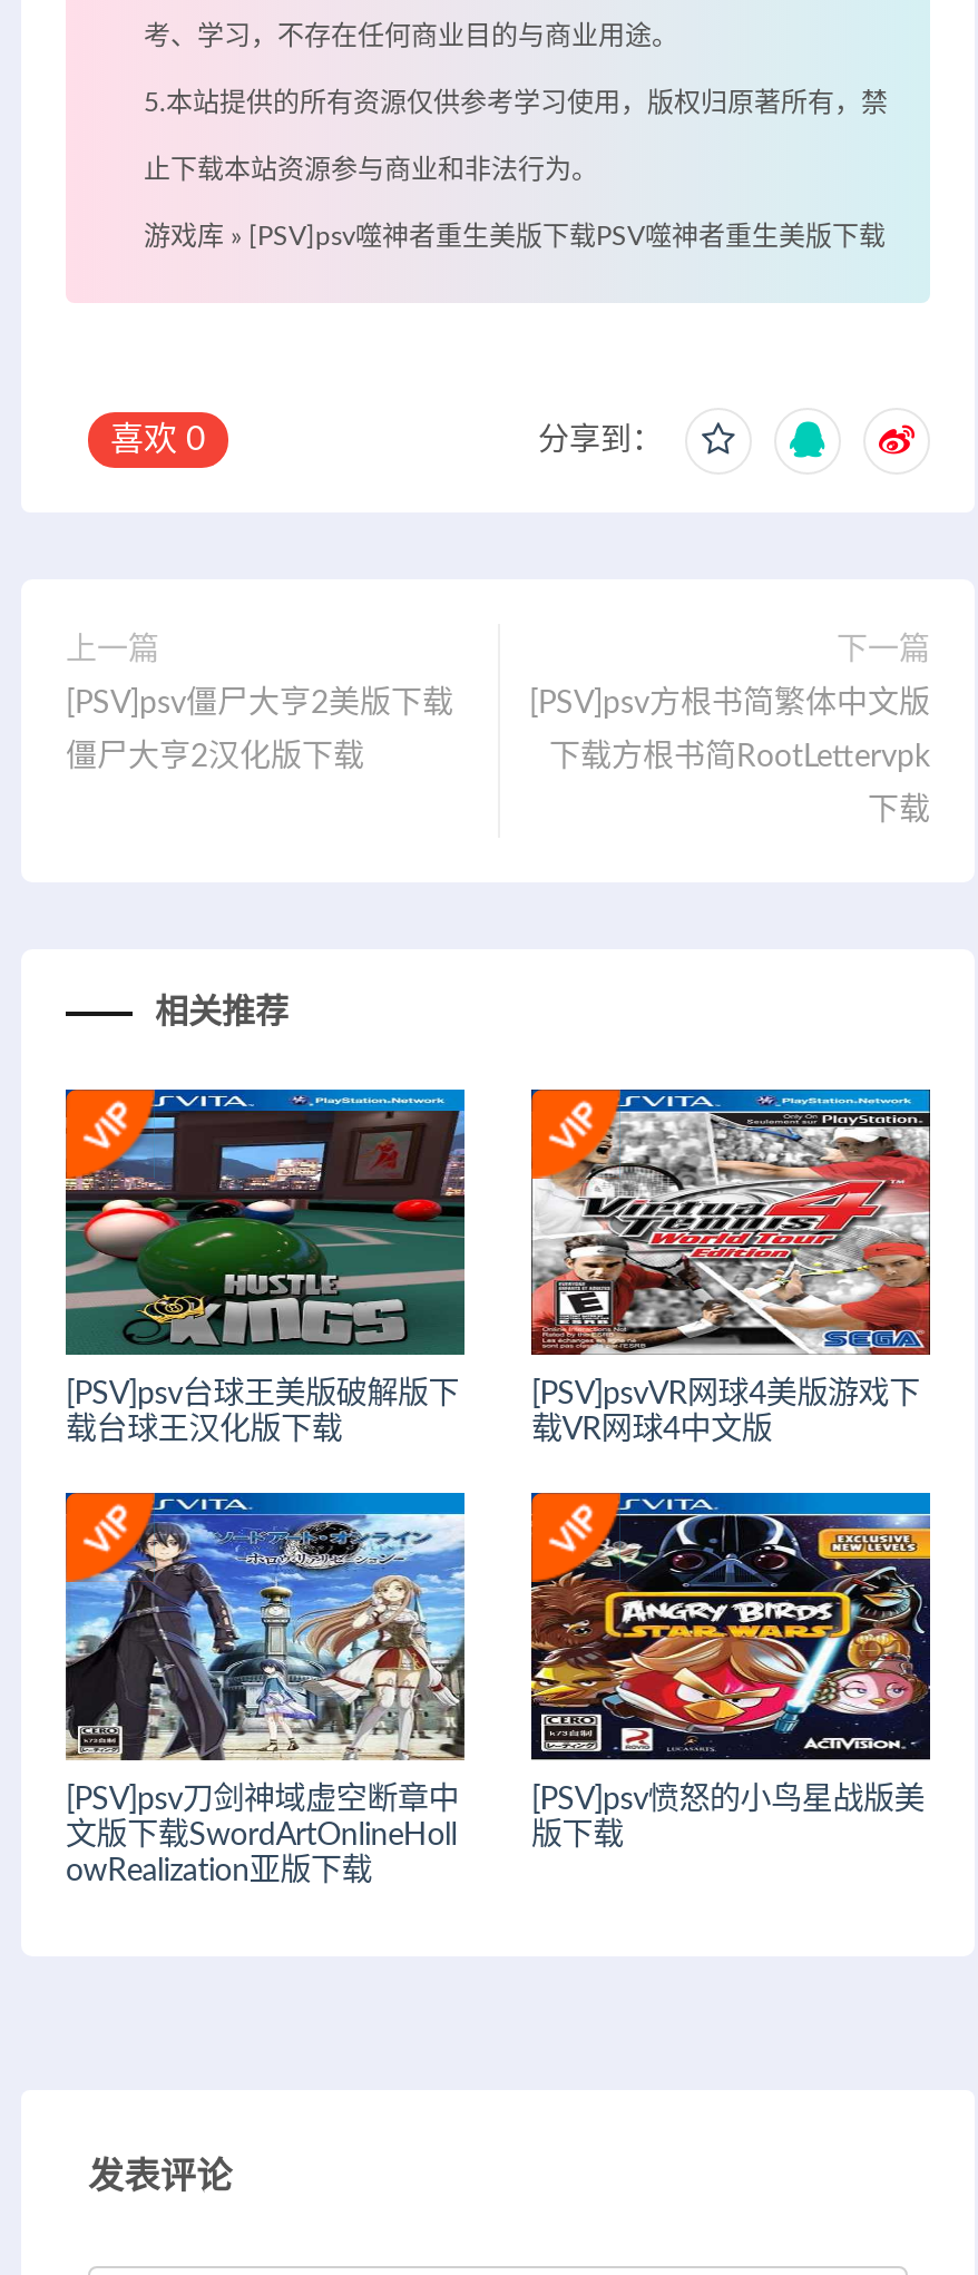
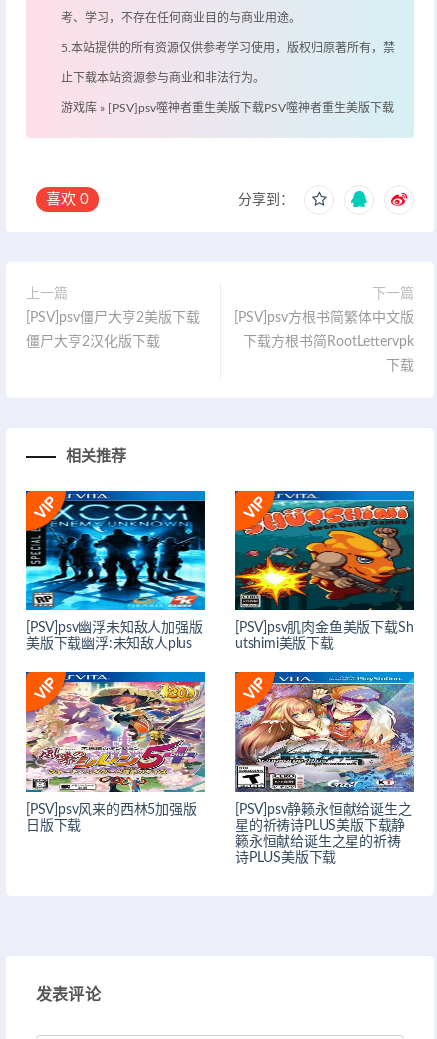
- [image]
- [PSV]psv台球王美版破解版下
- 载台球王汉化版下载
+ [image]
+ [PSV]psv幽浮未知敌人加强版
+ 美版下载幽浮:未知敌人plus

- [image]
- [PSV]psvVR网球4美版游戏下
- 载VR网球4中文版
+ [image]
+ [PSV]psv肌肉金鱼美版下载Sh
+ utshimi美版下载

- [image]
- [PSV]psv愤怒的小鸟星战版美
- 版下载
+ [image]
+ [PSV]psv静籁永恒献给诞生之
+ 星的祈祷诗PLUS美版下载静
+ 籁永恒献给诞生之星的祈祷
+ 诗PLUS美版下载

- [image]
- [PSV]psv刀剑神域虚空断章中
- 文版下载SwordArtOnlineHoll
- owRealization亚版下载
+ [image]
+ [PSV]psv风来的西林5加强版
+ 日版下载
